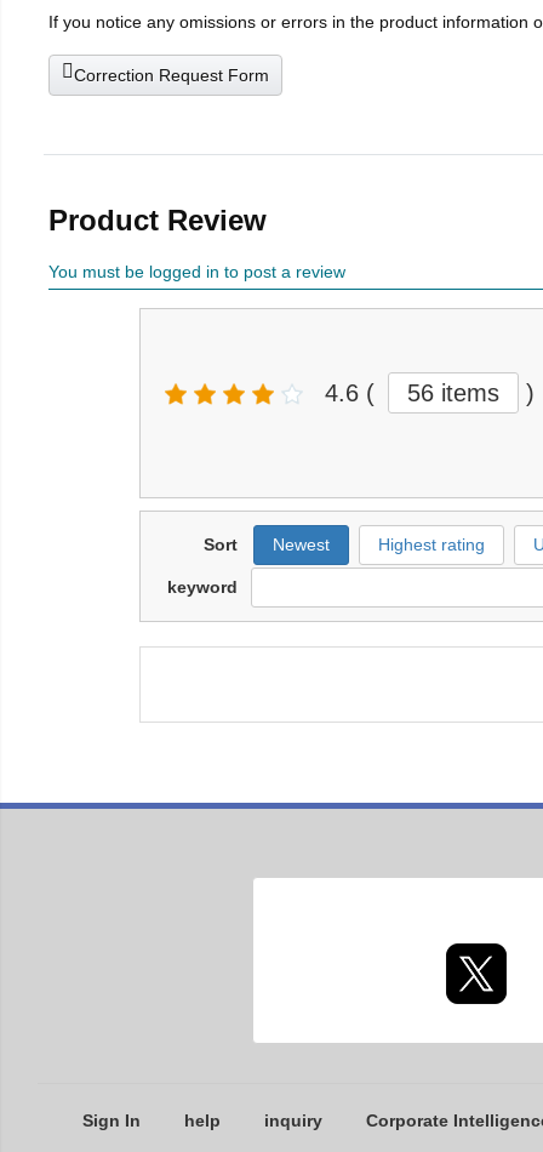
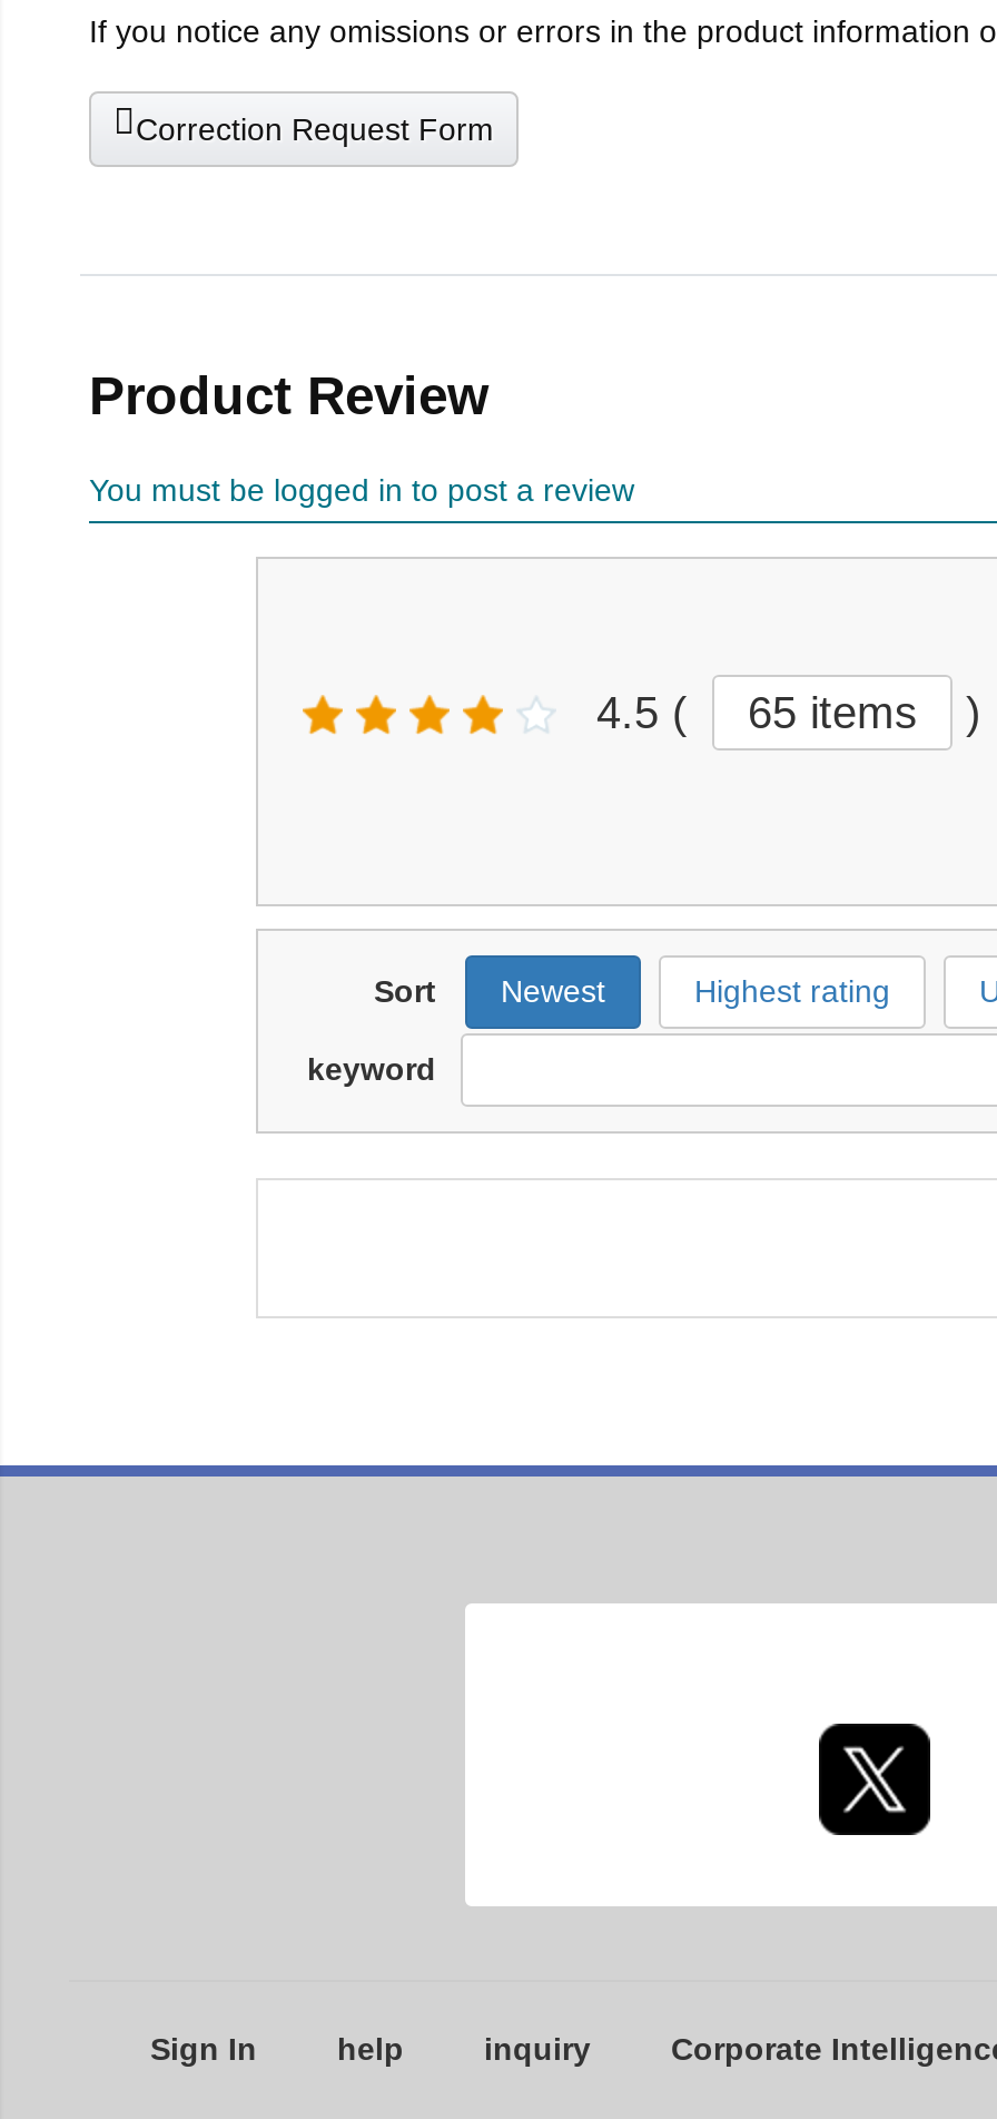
- 4.6 (
+ 4.5 (

- 56 items
+ 65 items
